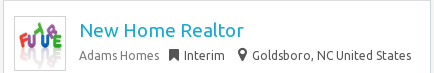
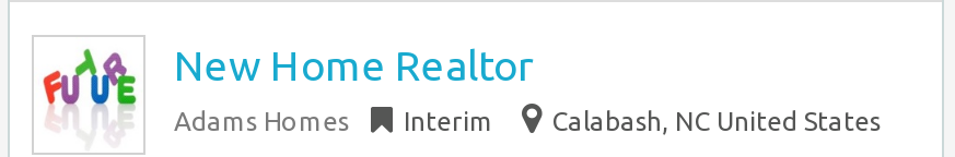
- Goldsboro, NC United States
+ Calabash, NC United States
